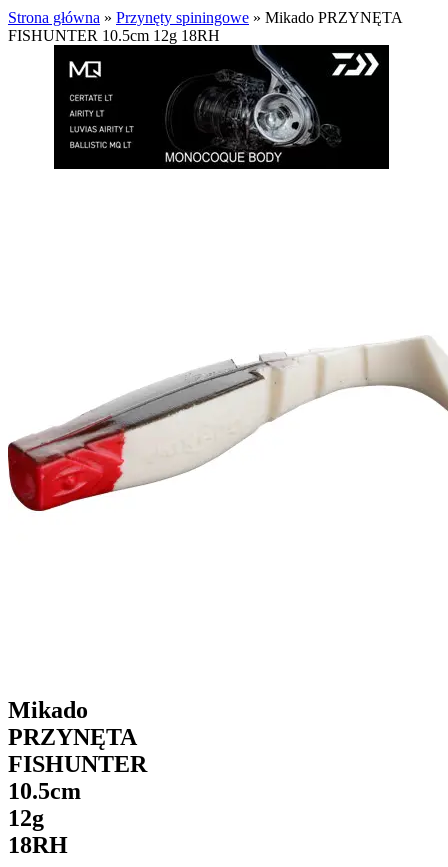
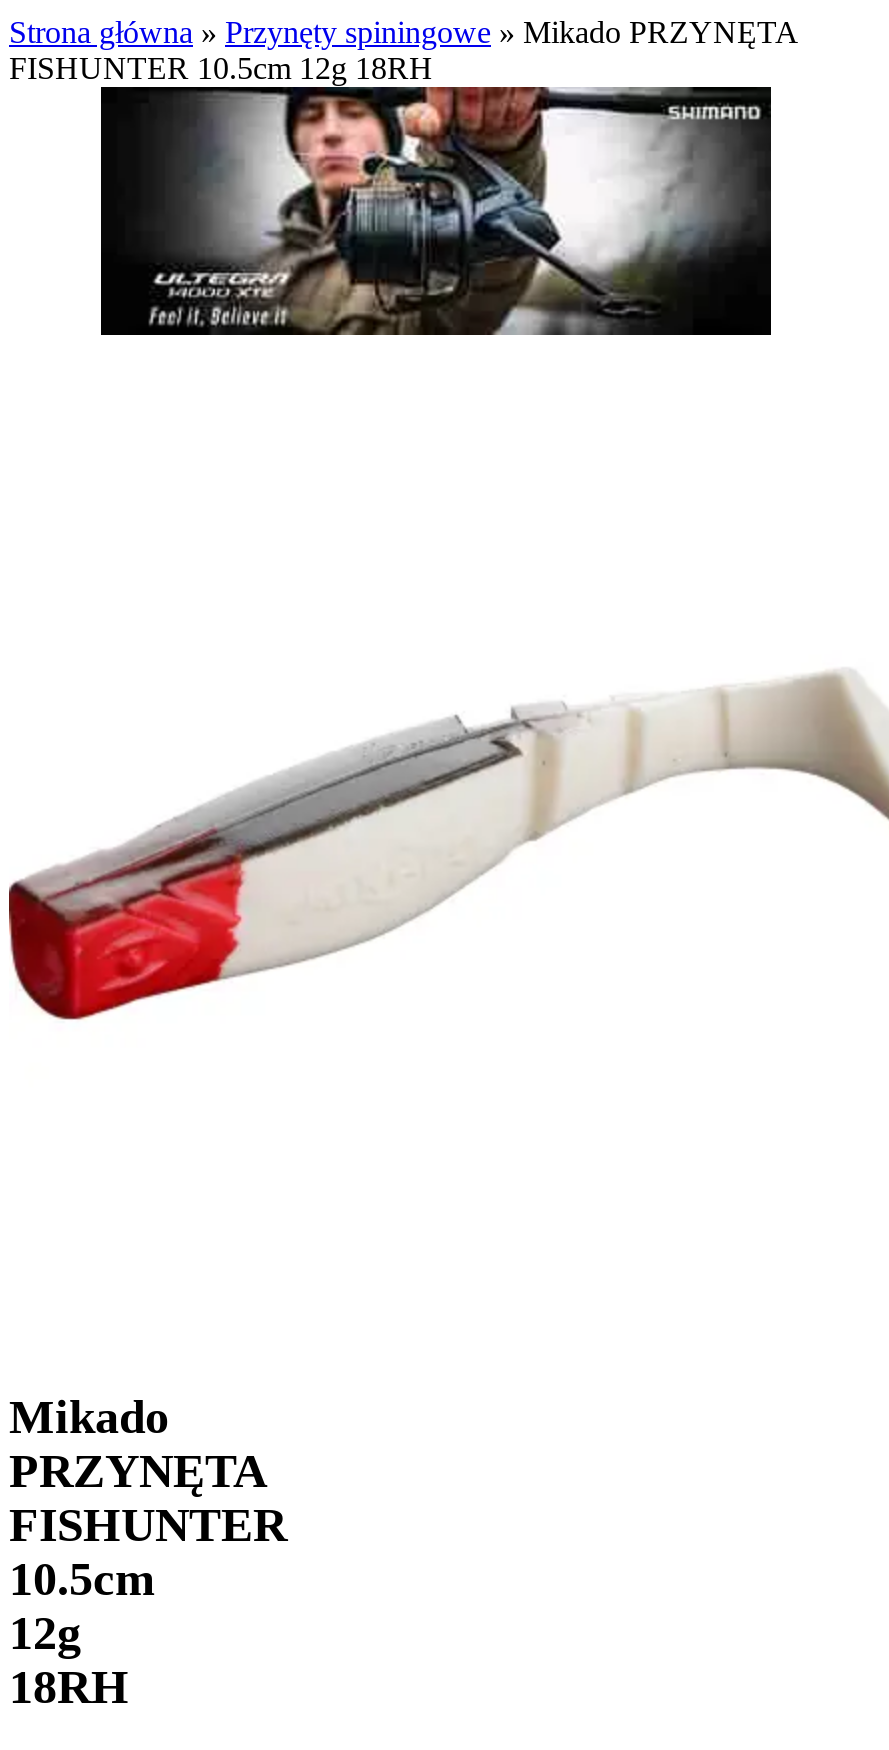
- [image]
+ [image]
